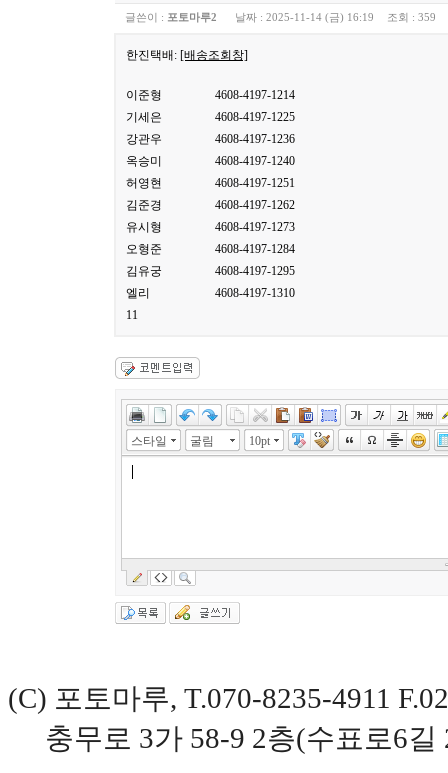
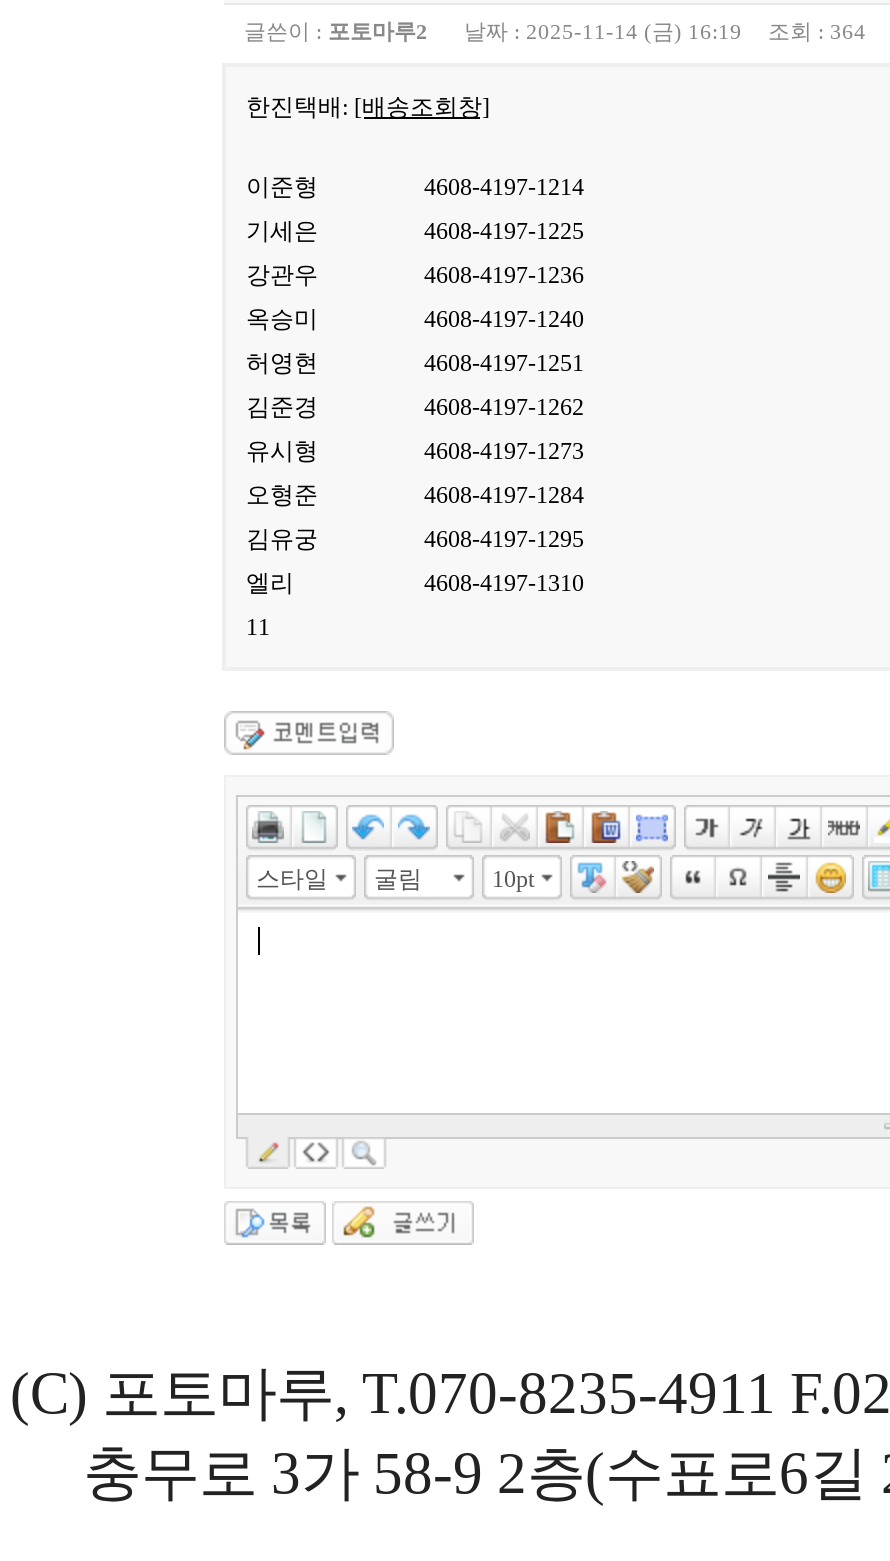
- 글쓴이 : 포토마루2 날짜 : 2025-11-14 (금) 16:19 조회 : 359
+ 글쓴이 : 포토마루2 날짜 : 2025-11-14 (금) 16:19 조회 : 364
